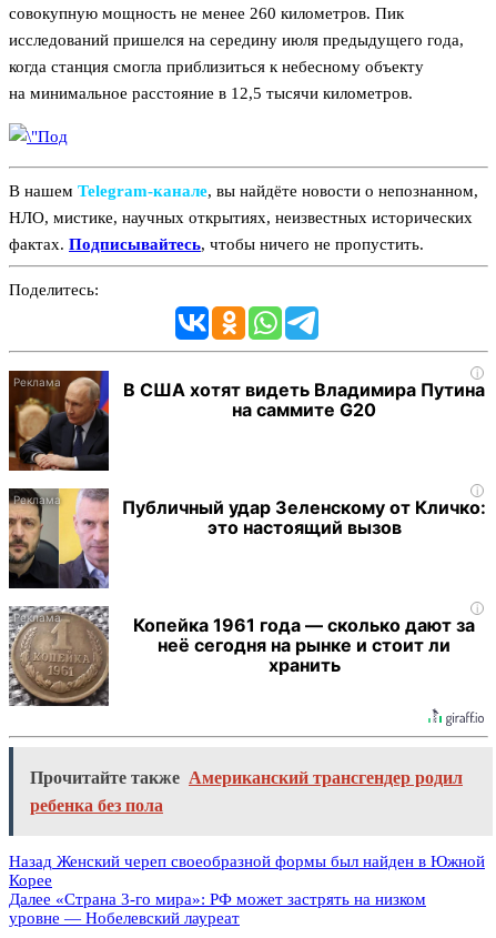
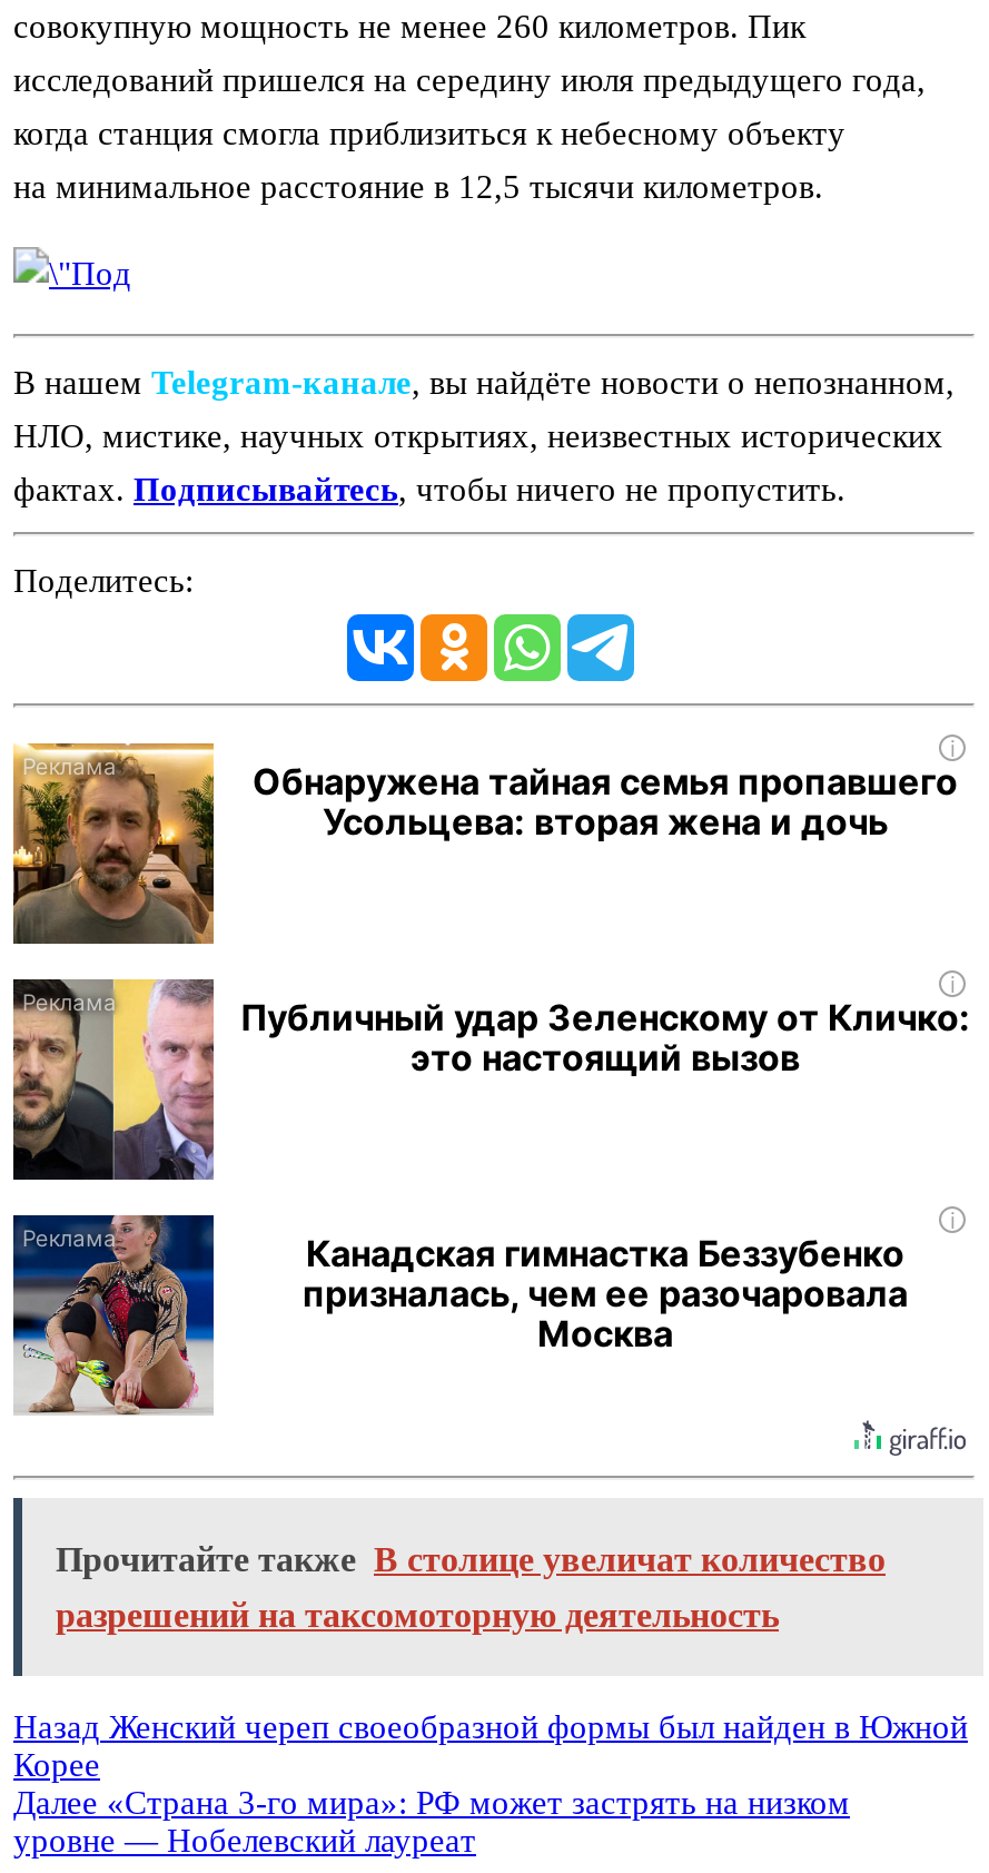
- [image]
- В США хотят видеть Владимира Путина
- на саммите G20
+ [image]
+ Обнаружена тайная семья пропавшего
+ Усольцева: вторая жена и дочь

- [image]
- Копейка 1961 года — сколько дают за
- неё сегодня на рынке и стоит ли
- хранить
+ [image]
+ Канадская гимнастка Беззубенко
+ призналась, чем ее разочаровала
+ Москва

- Прочитайте также Американский трансгендер родил
+ Прочитайте также В столице увеличат количество

- ребенка без пола
+ разрешений на таксомоторную деятельность
